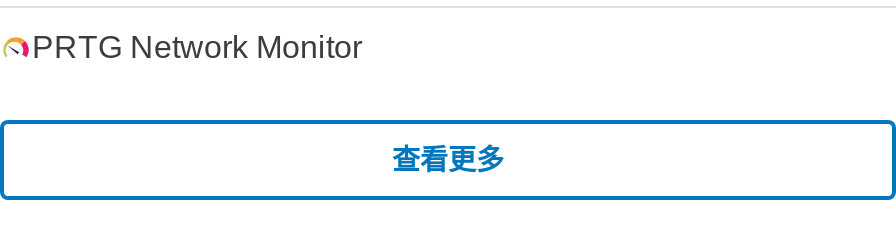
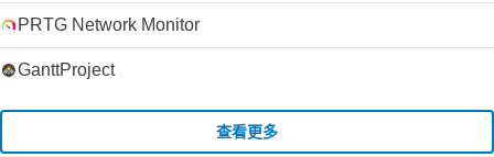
+ GanttProject
